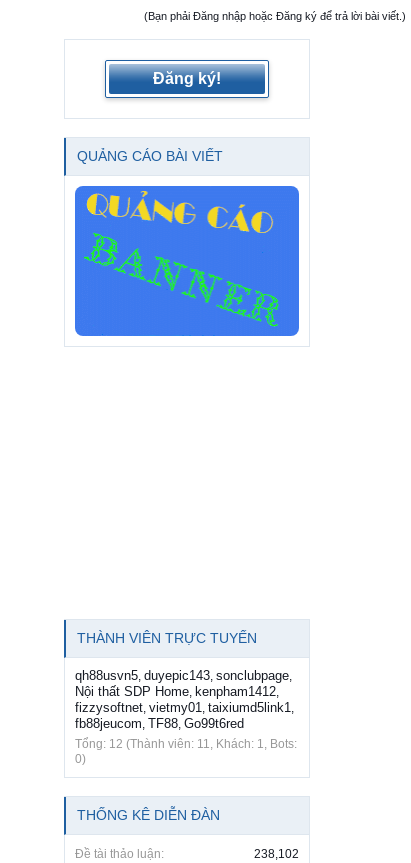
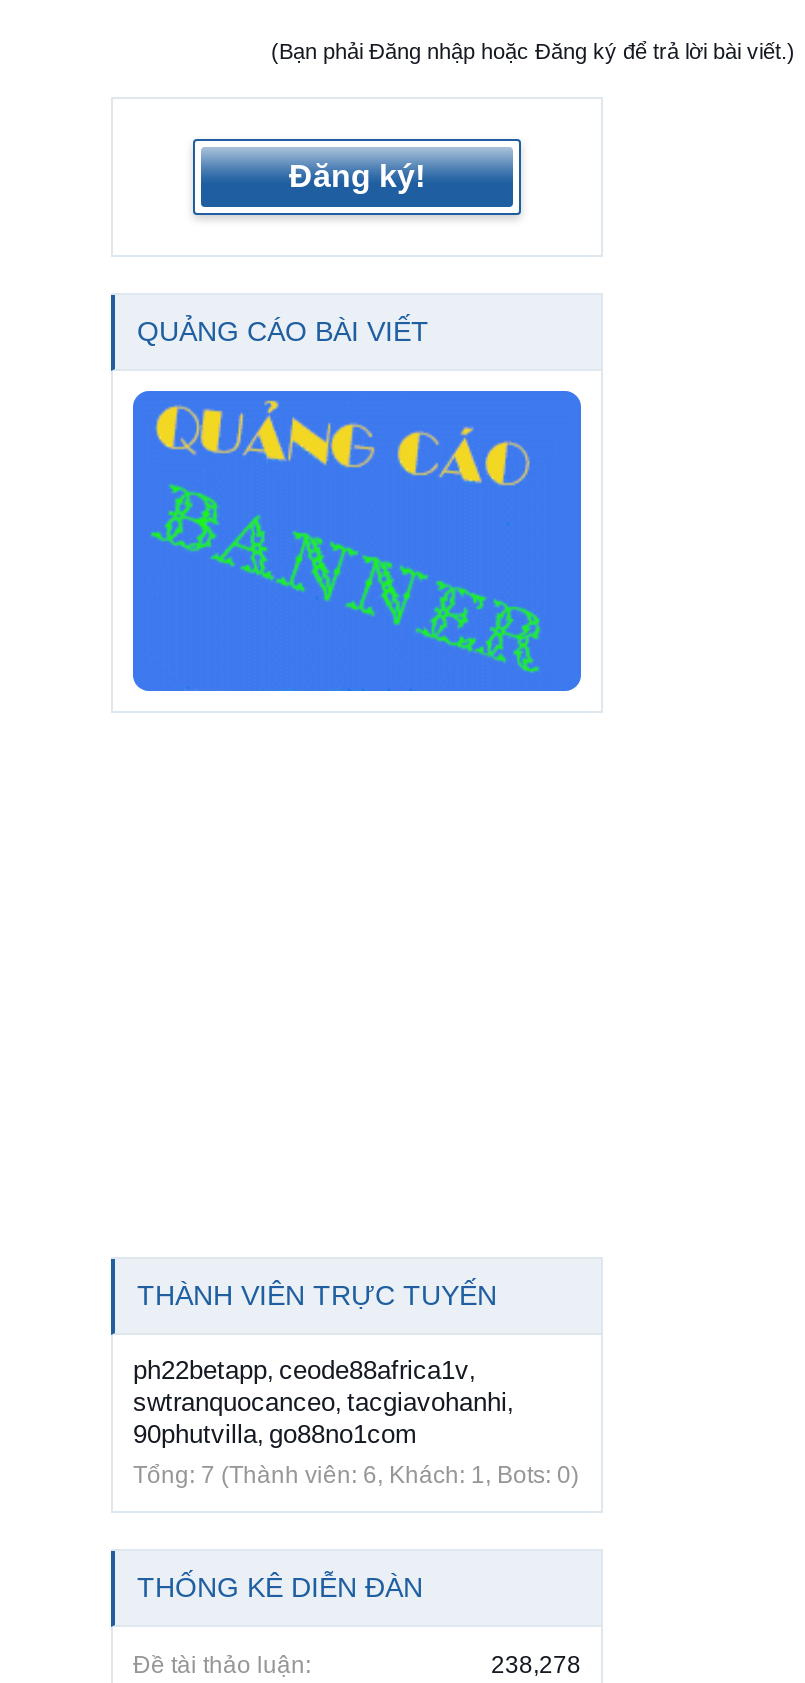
- qh88usvn5, duyepic143, sonclubpage,
- Nội thất SDP Home, kenpham1412,
- fizzysoftnet, vietmy01, taixiumd5link1,
- fb88jeucom, TF88, Go99t6red
- Tổng: 12 (Thành viên: 11, Khách: 1, Bots:
- 0)
+ ph22betapp, ceode88africa1v,
+ swtranquocanceo, tacgiavohanhi,
+ 90phutvilla, go88no1com
+ Tổng: 7 (Thành viên: 6, Khách: 1, Bots: 0)

- 238,102
+ 238,278
